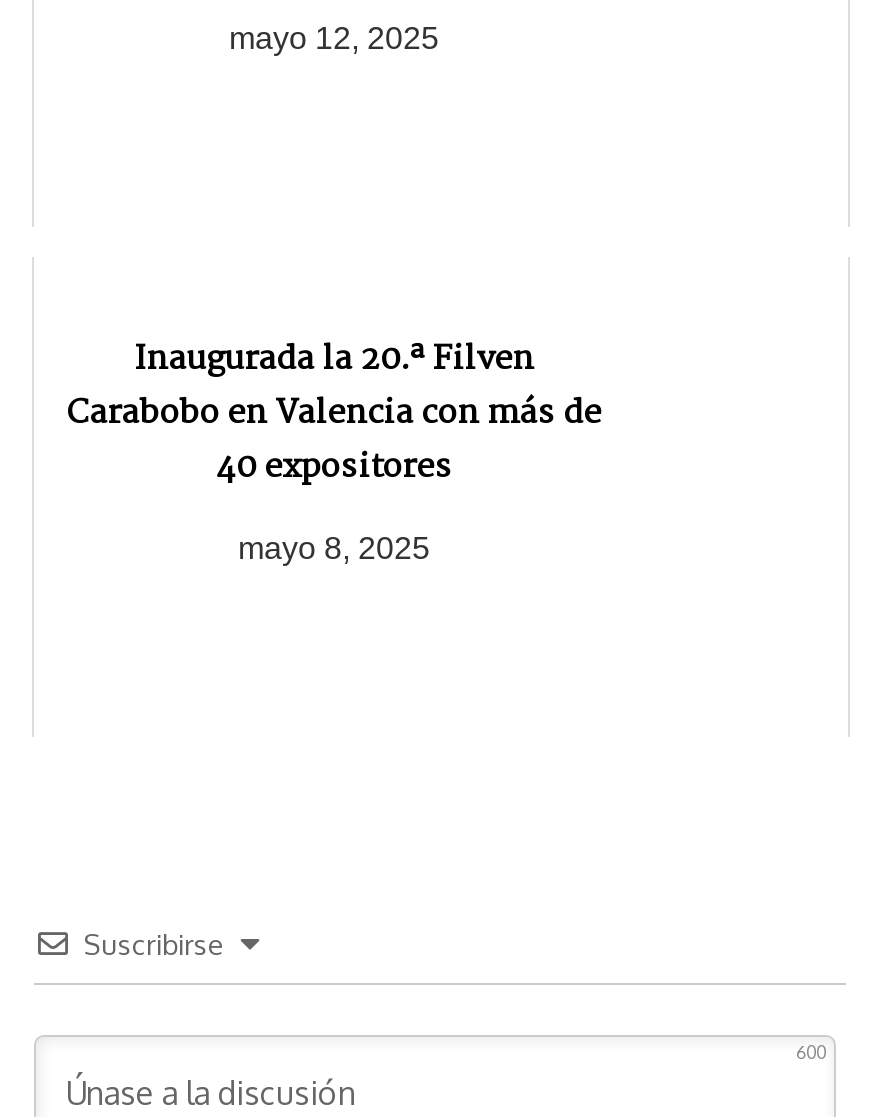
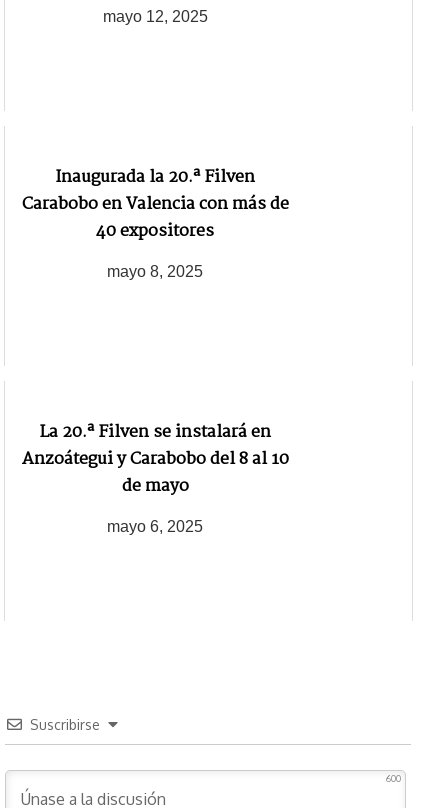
+ La 20.ª Filven se instalará en
+ Anzoátegui y Carabobo del 8 al 10
+ de mayo
+ mayo 6, 2025
